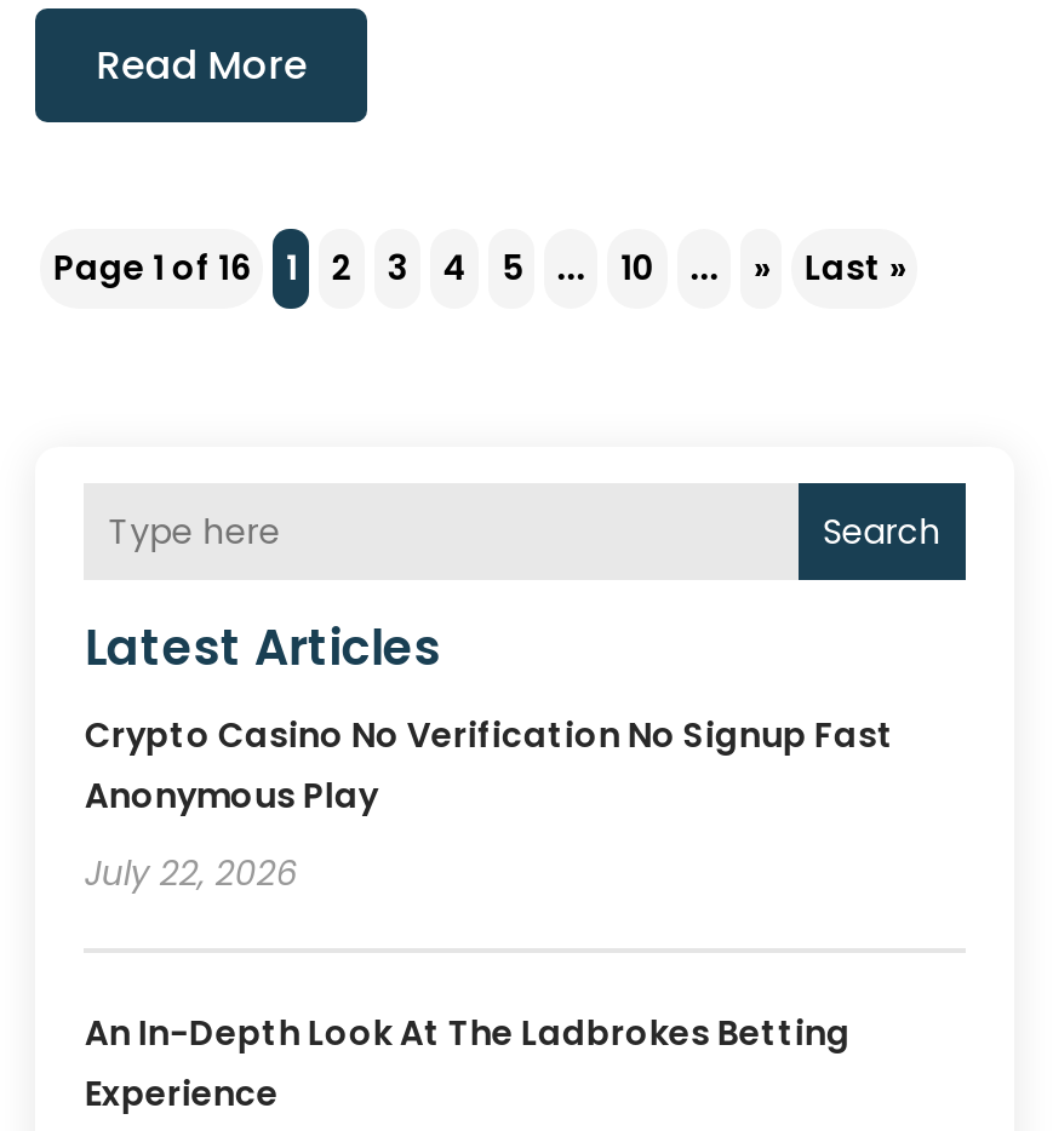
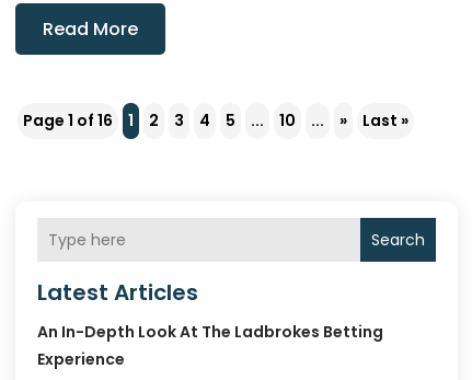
- Crypto Casino No Verification No Signup Fast
- Anonymous Play
- July 22, 2026
